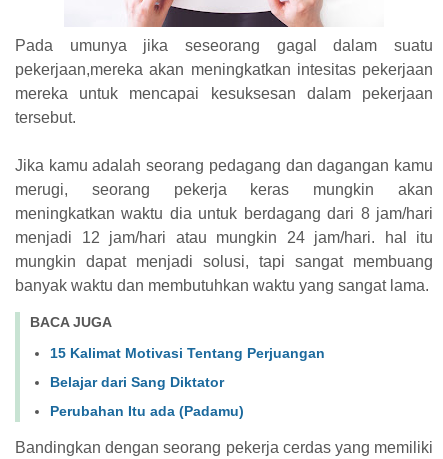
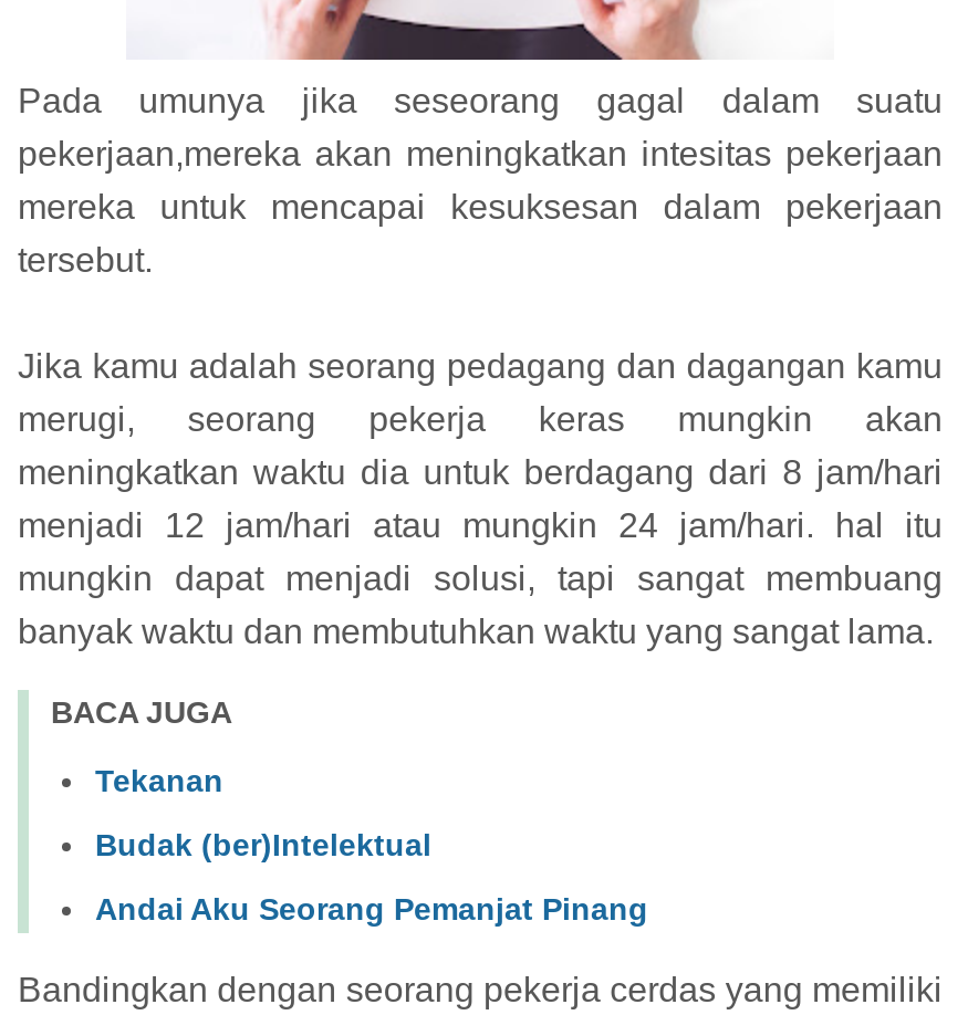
- 15 Kalimat Motivasi Tentang Perjuangan
+ Tekanan

- Belajar dari Sang Diktator
+ Budak (ber)Intelektual

- Perubahan Itu ada (Padamu)
+ Andai Aku Seorang Pemanjat Pinang
